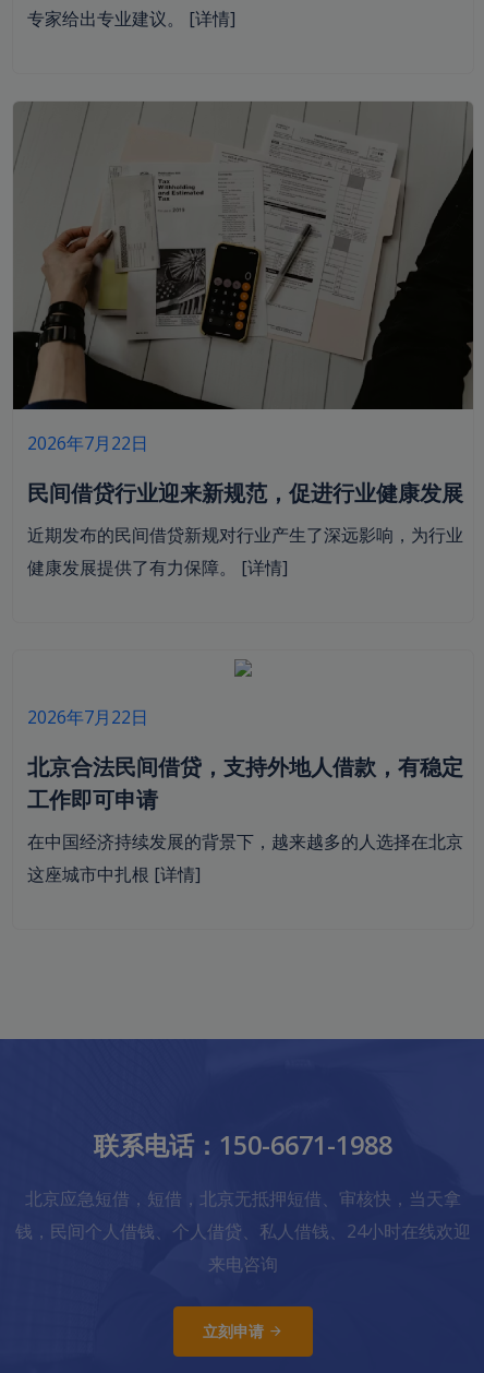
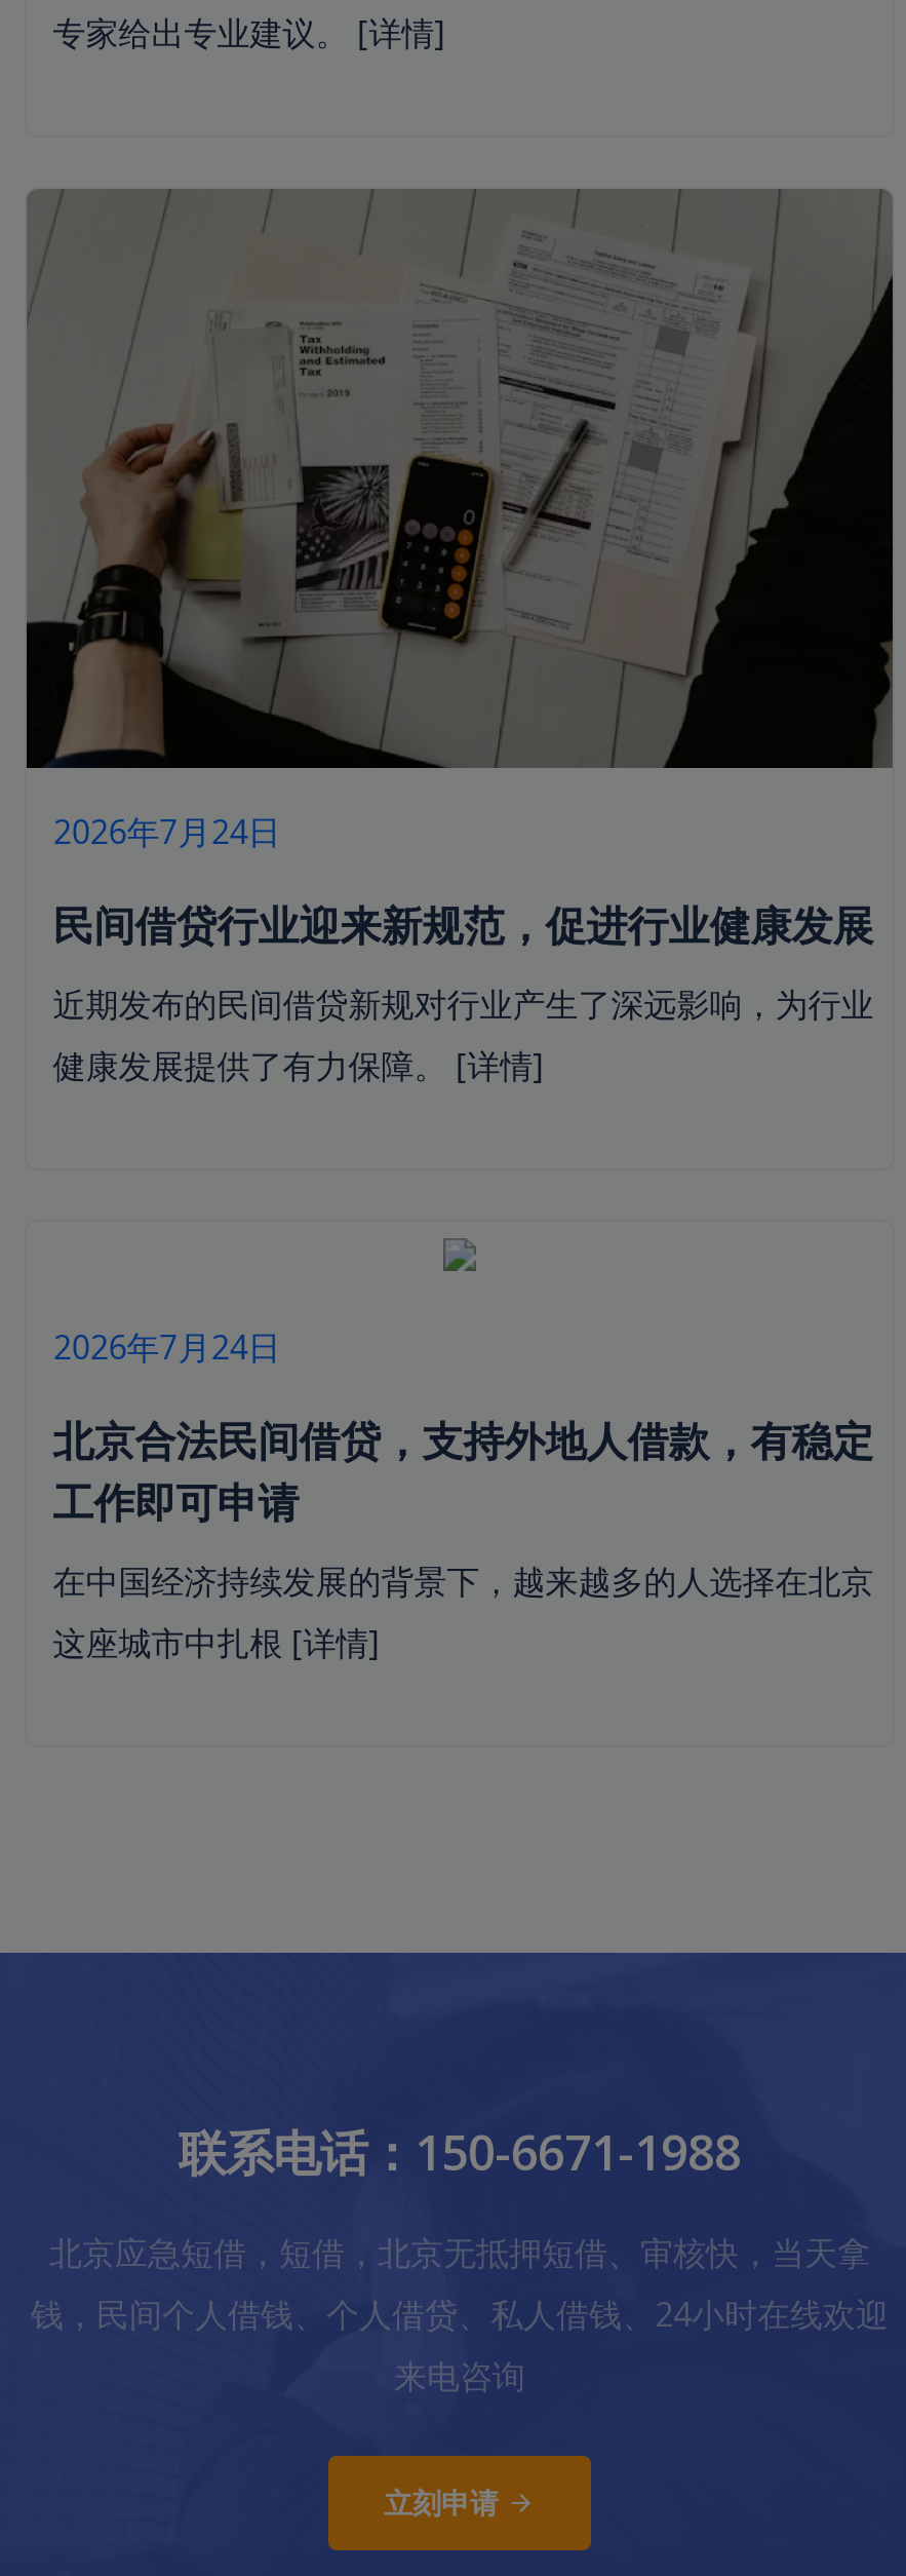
- 2026年7月22日
+ 2026年7月24日

- 2026年7月22日
+ 2026年7月24日
